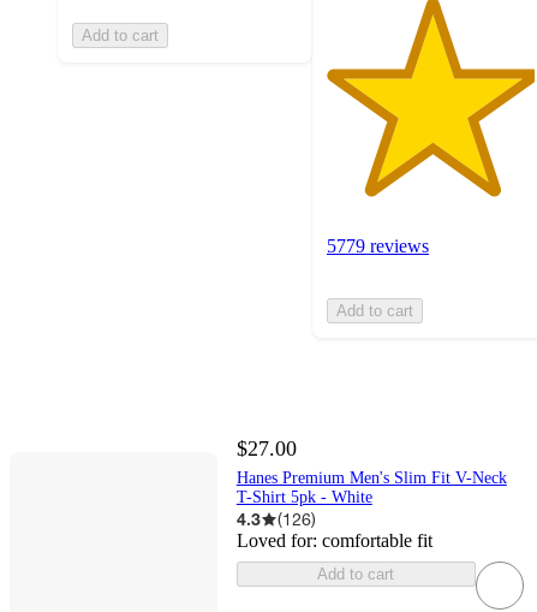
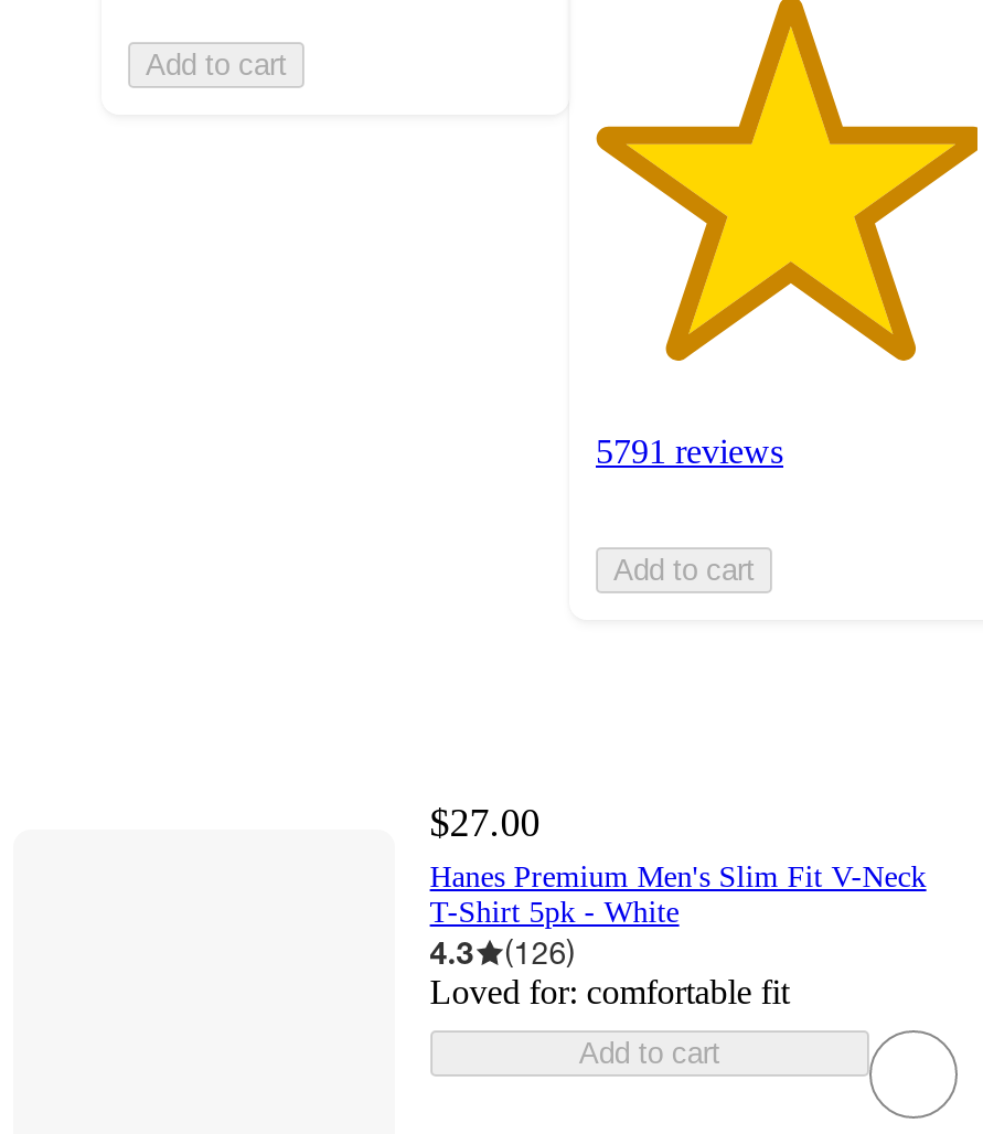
- 5779 reviews
+ 5791 reviews
